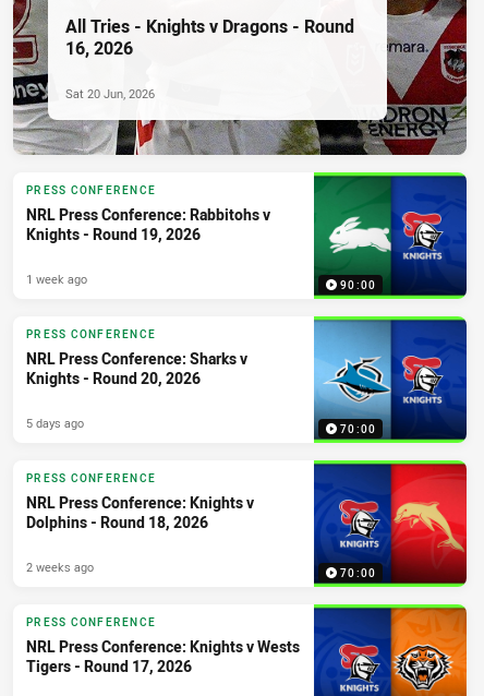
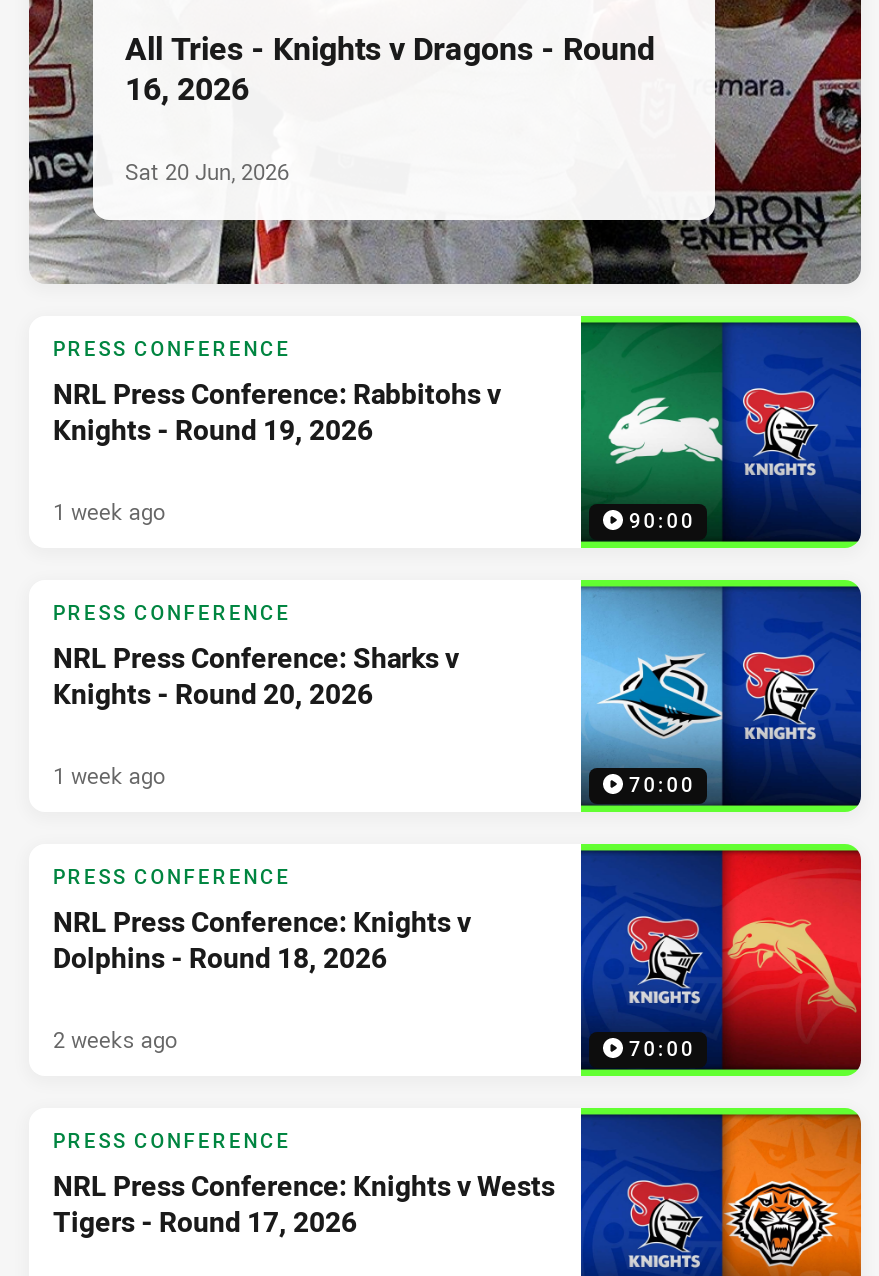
- 5 days ago
+ 1 week ago
